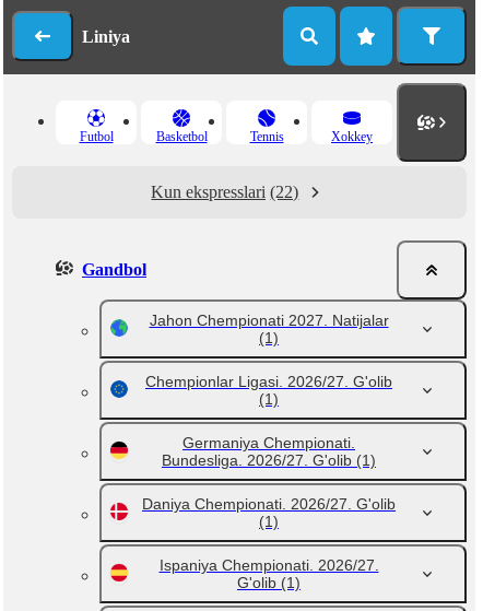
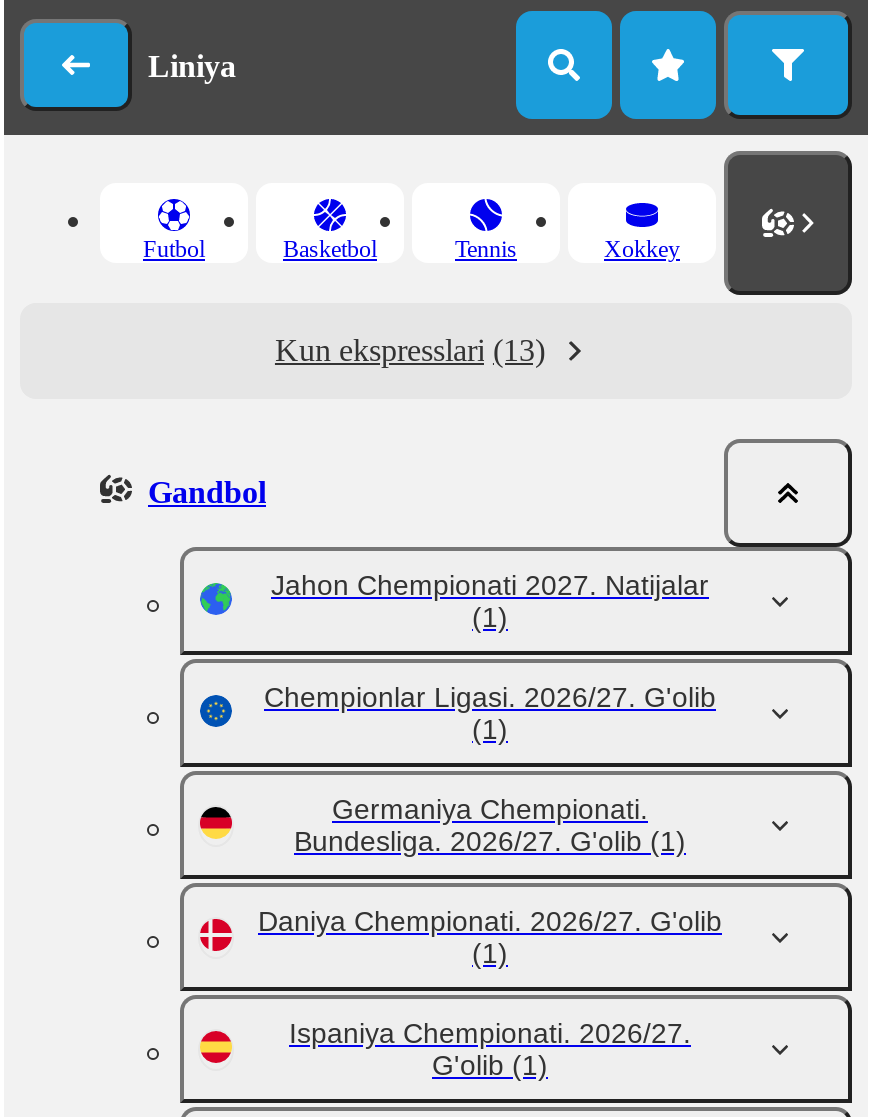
- Kun ekspresslari (22)
+ Kun ekspresslari (13)
